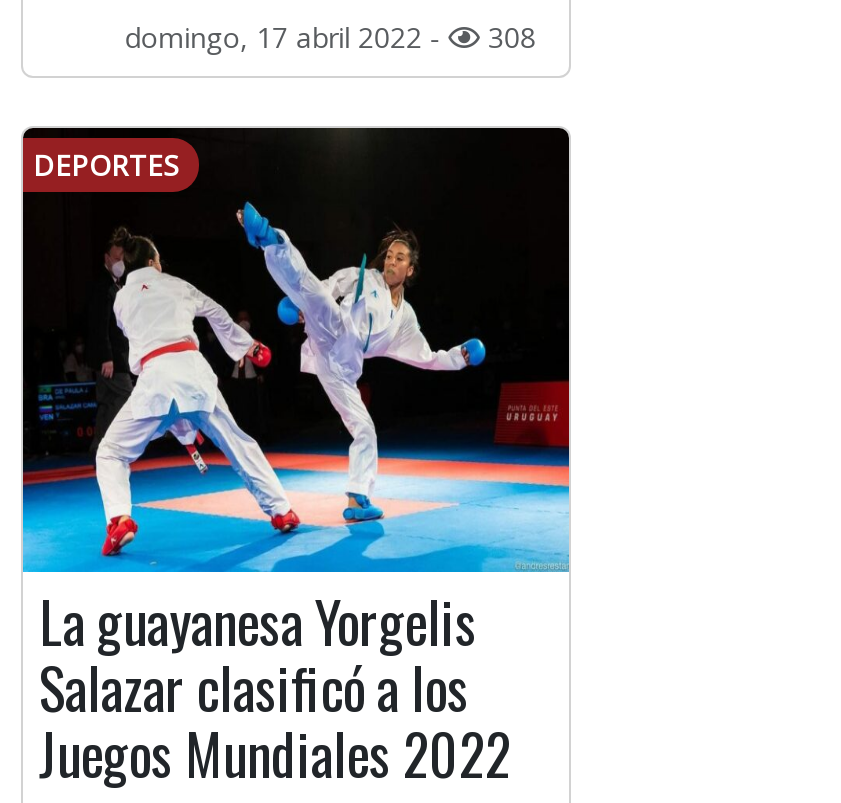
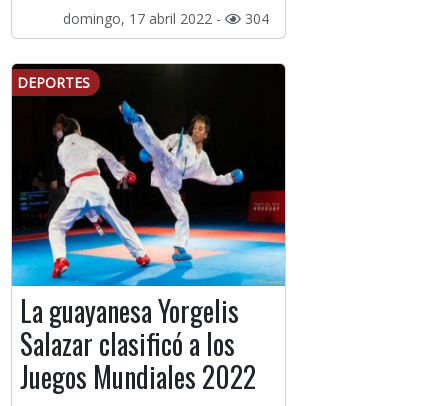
- domingo, 17 abril 2022 - 308
+ domingo, 17 abril 2022 - 304
